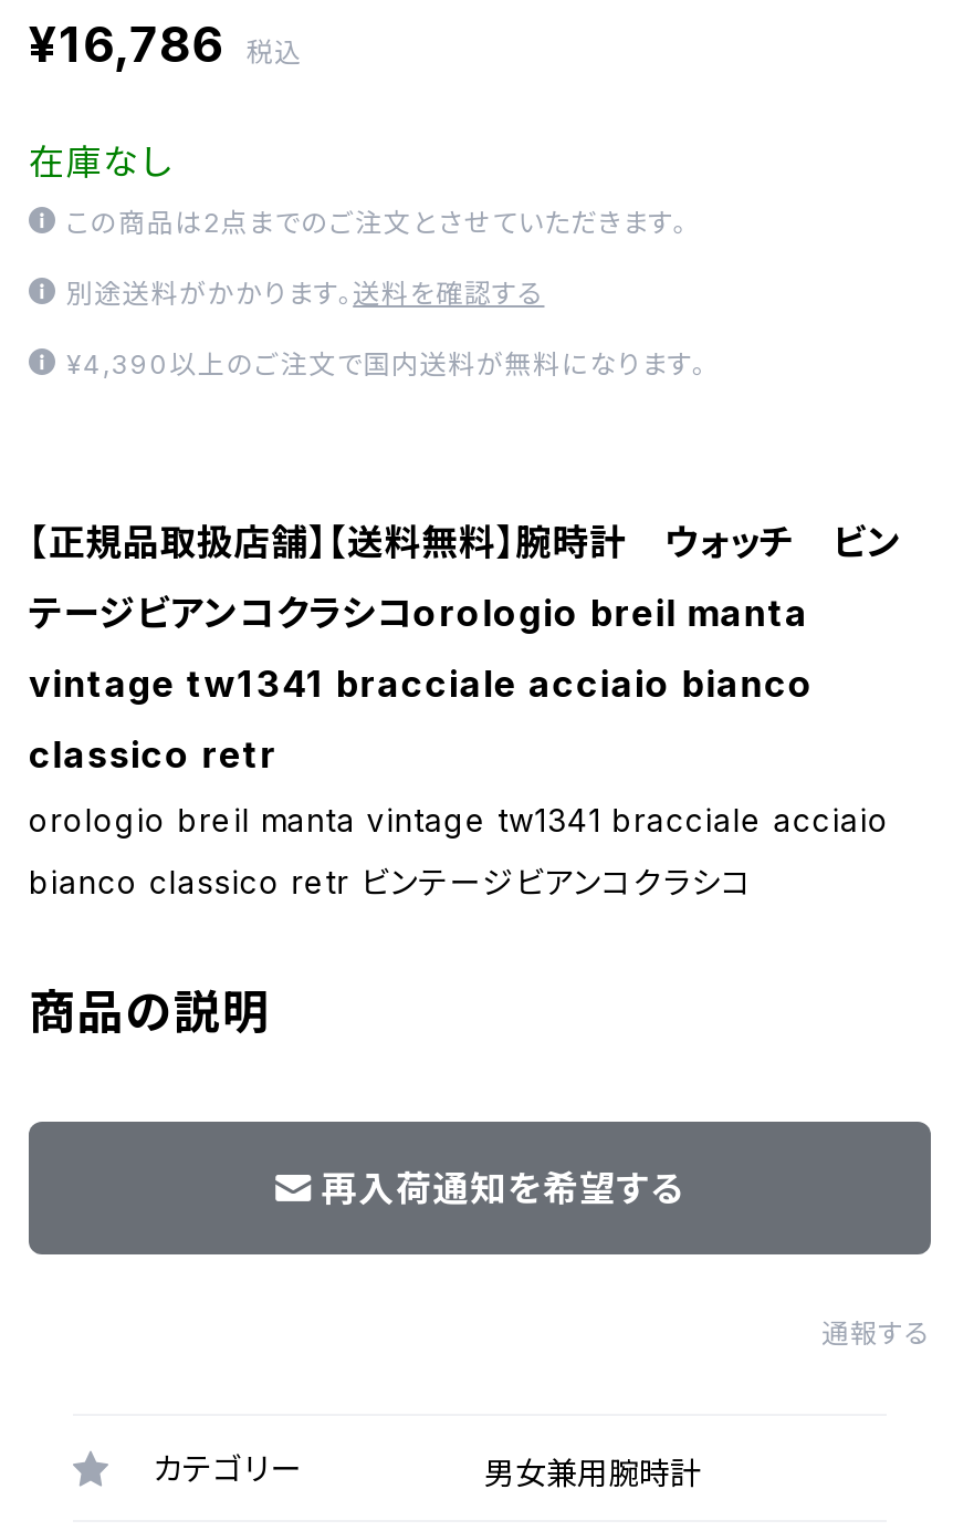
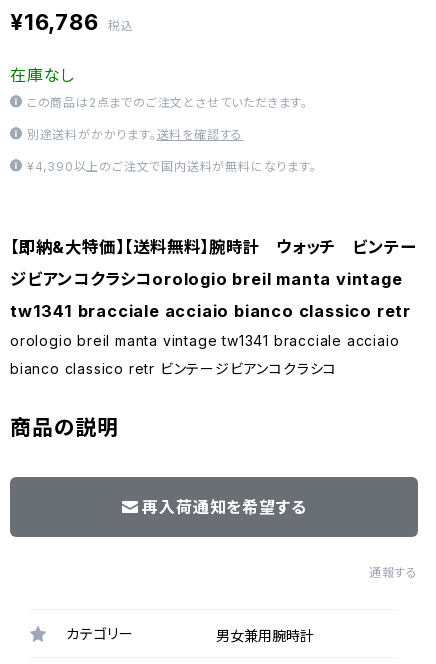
- 【正規品取扱店舗】【送料無料】腕時計 ウォッチ ビン
- テージビアンコクラシコorologio breil manta
- vintage tw1341 bracciale acciaio bianco
- classico retr
+ 【即納&大特価】【送料無料】腕時計 ウォッチ ビンテー
+ ジビアンコクラシコorologio breil manta vintage
+ tw1341 bracciale acciaio bianco classico retr
